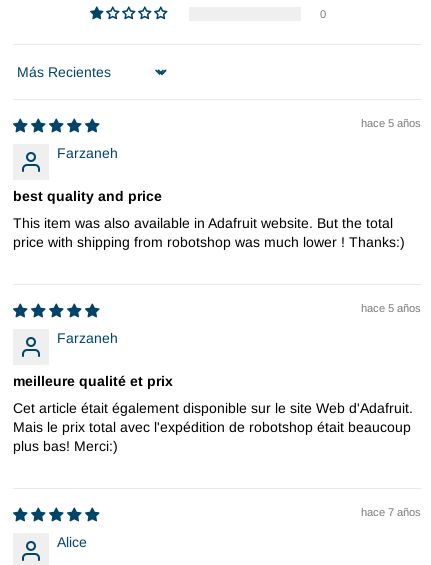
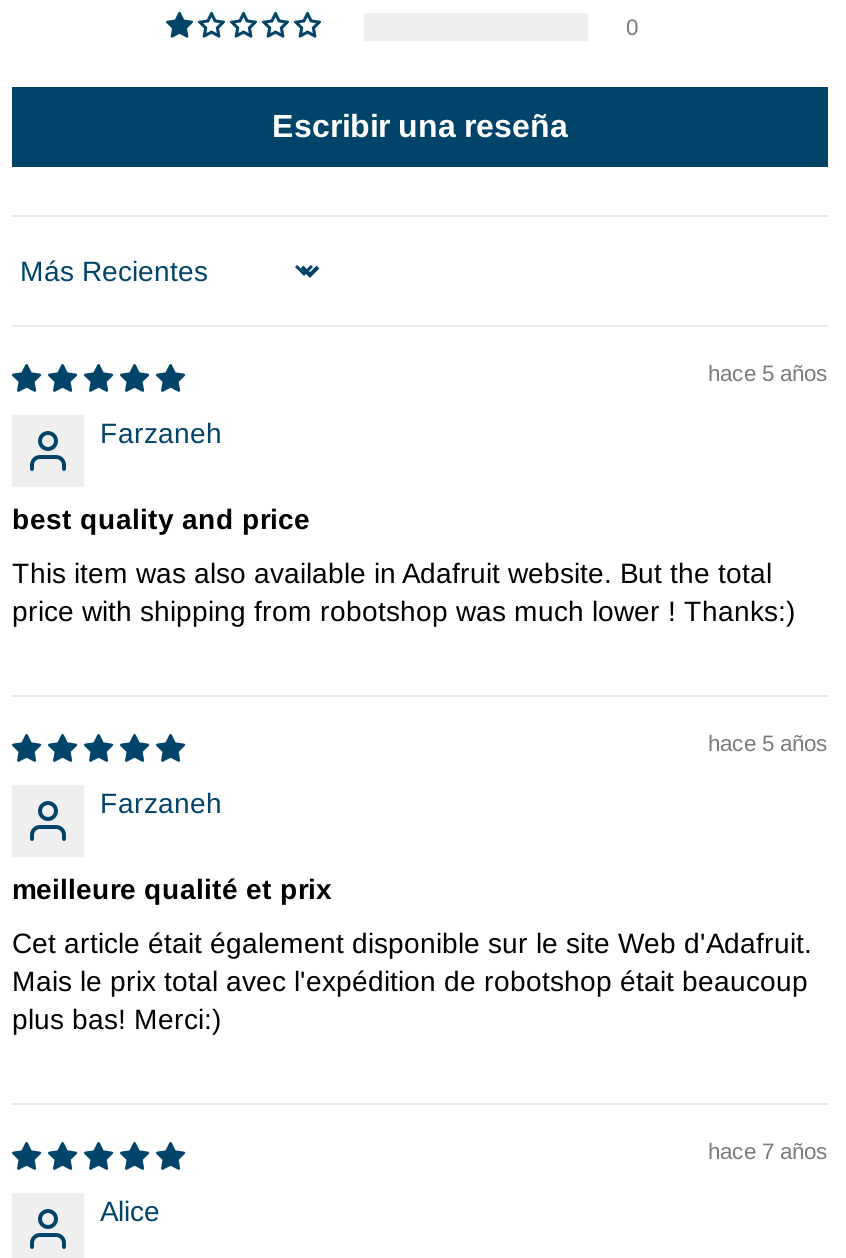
+ Escribir una reseña
